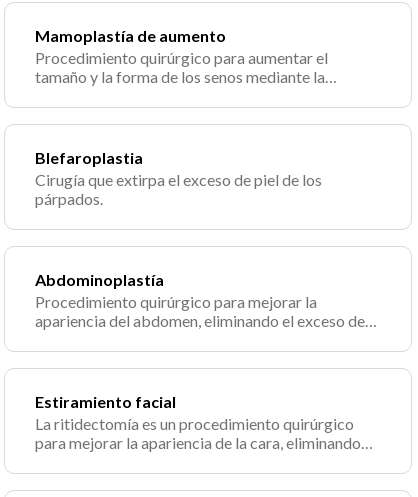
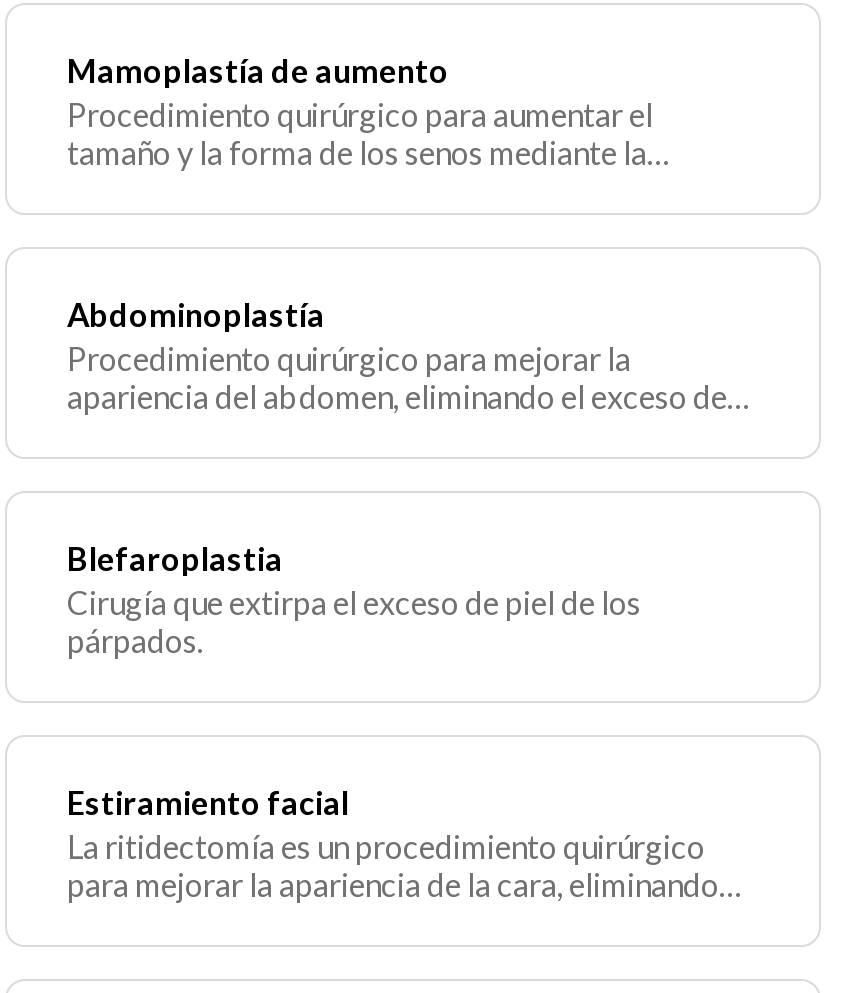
moved down: Blefaroplastia | Cirugía que extirpa el exceso de piel de los | párpados.

moved up: Abdominoplastía | Procedimiento quirúrgico para mejorar la | apariencia del abdomen, eliminando el exceso de
